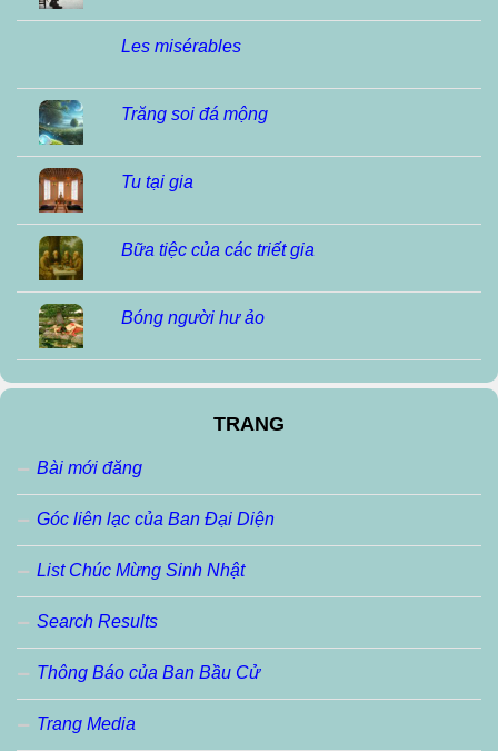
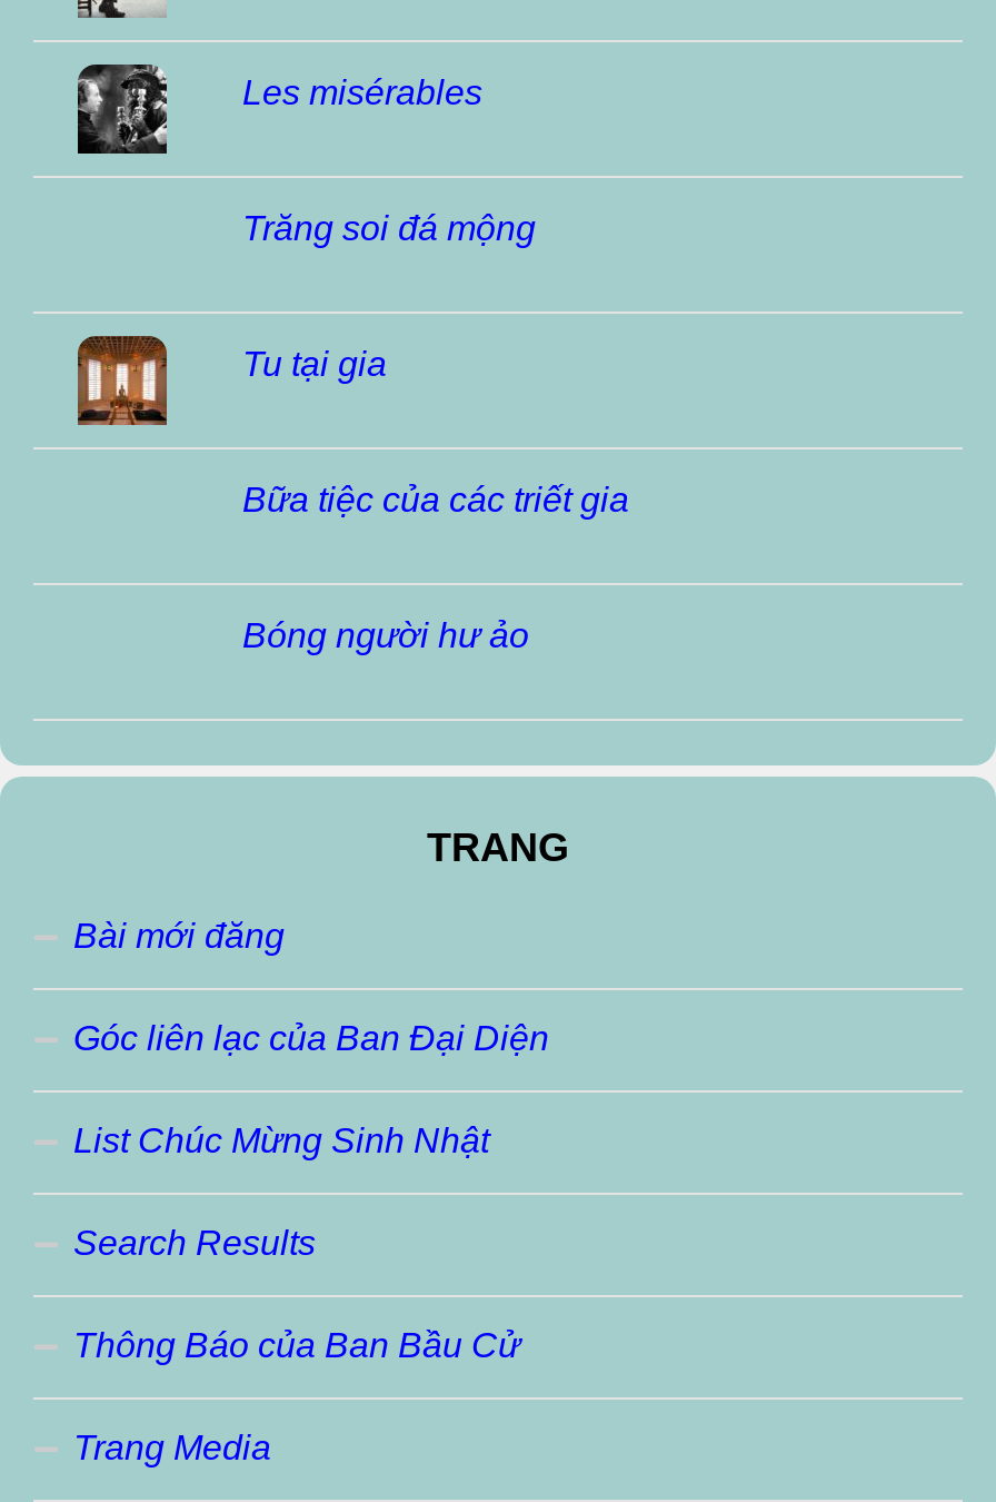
+ [image]

- [image]

- [image]

- [image]
